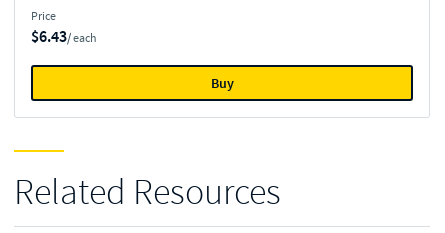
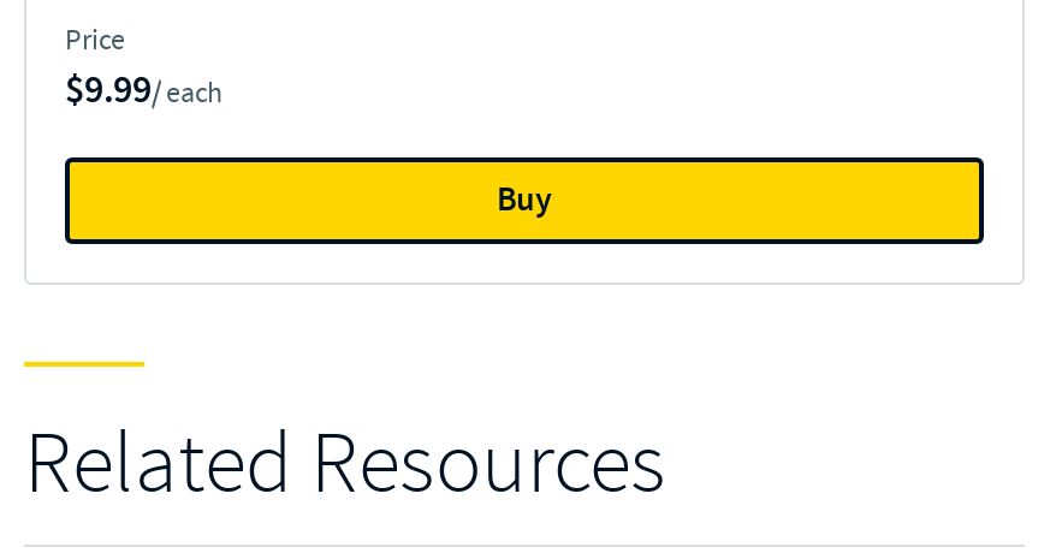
- $6.43/ each
+ $9.99/ each
